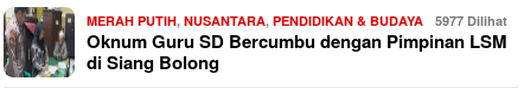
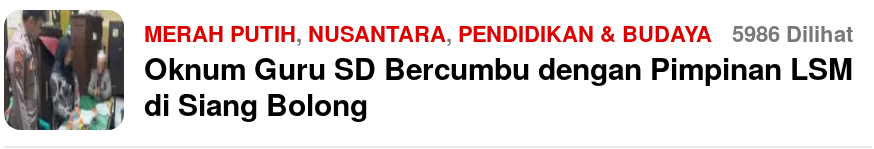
- MERAH PUTIH, NUSANTARA, PENDIDIKAN & BUDAYA 5977 Dilihat
+ MERAH PUTIH, NUSANTARA, PENDIDIKAN & BUDAYA 5986 Dilihat
